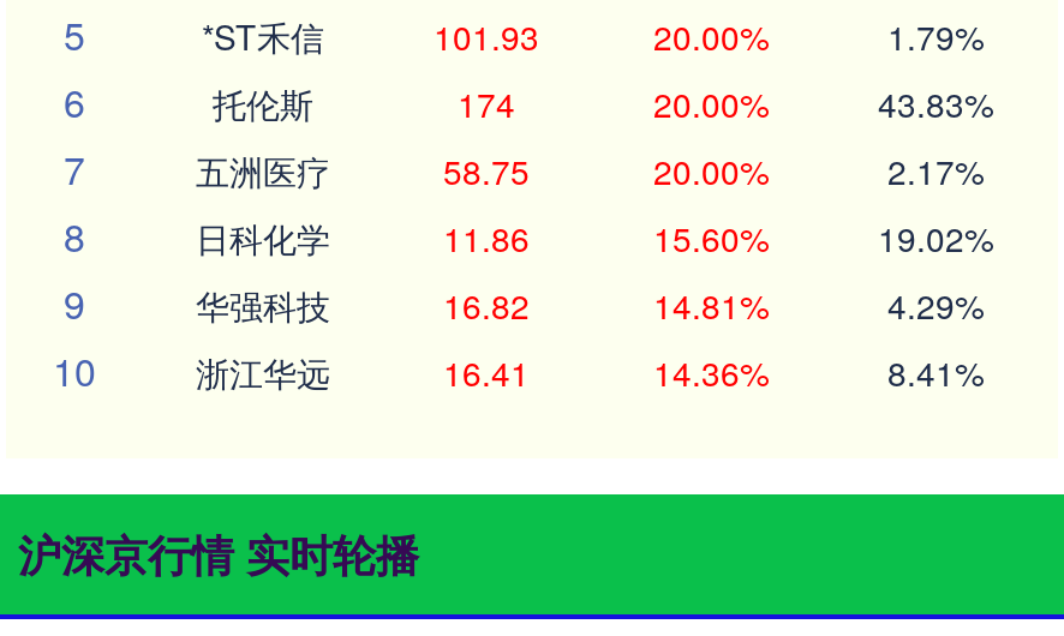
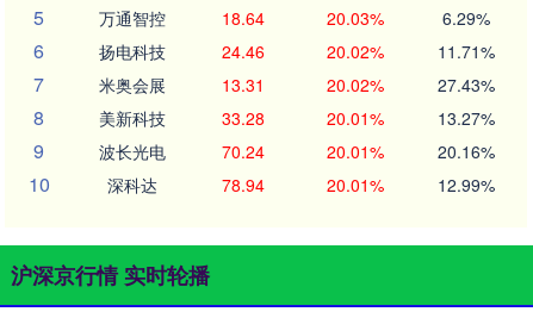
- *ST禾信
- 101.93
- 20.00%
- 1.79%
+ 万通智控
+ 18.64
+ 20.03%
+ 6.29%

- 托伦斯
- 174
- 20.00%
- 43.83%
+ 扬电科技
+ 24.46
+ 20.02%
+ 11.71%

- 五洲医疗
- 58.75
- 20.00%
- 2.17%
+ 米奥会展
+ 13.31
+ 20.02%
+ 27.43%

- 日科化学
- 11.86
- 15.60%
- 19.02%
+ 美新科技
+ 33.28
+ 20.01%
+ 13.27%

- 华强科技
- 16.82
- 14.81%
- 4.29%
+ 波长光电
+ 70.24
+ 20.01%
+ 20.16%

- 浙江华远
- 16.41
- 14.36%
- 8.41%
+ 深科达
+ 78.94
+ 20.01%
+ 12.99%
